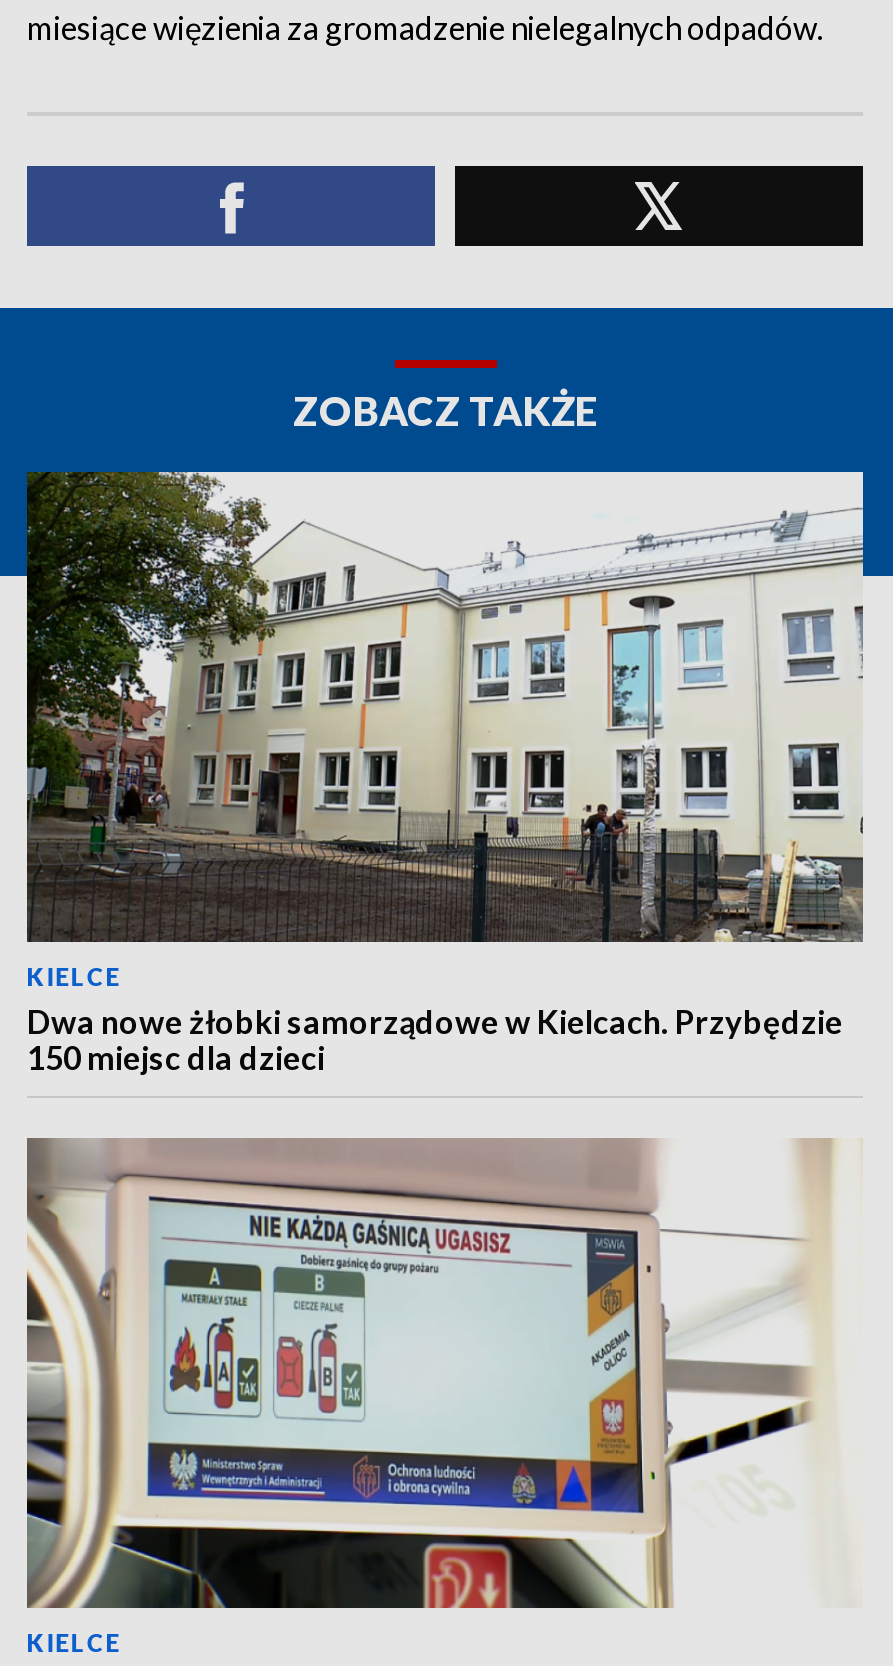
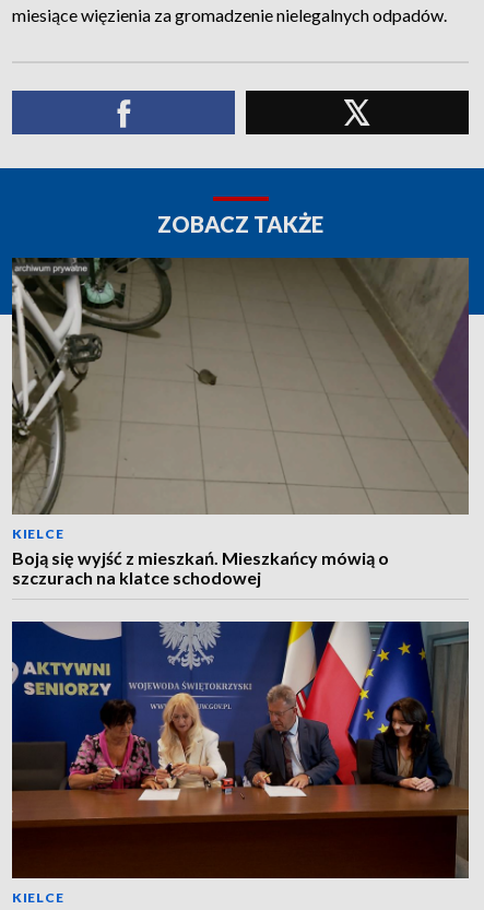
- [image]
- Dwa nowe żłobki samorządowe w Kielcach. Przybędzie
- 150 miejsc dla dzieci
+ [image]
+ Boją się wyjść z mieszkań. Mieszkańcy mówią o
+ szczurach na klatce schodowej

- [image]
+ [image]
